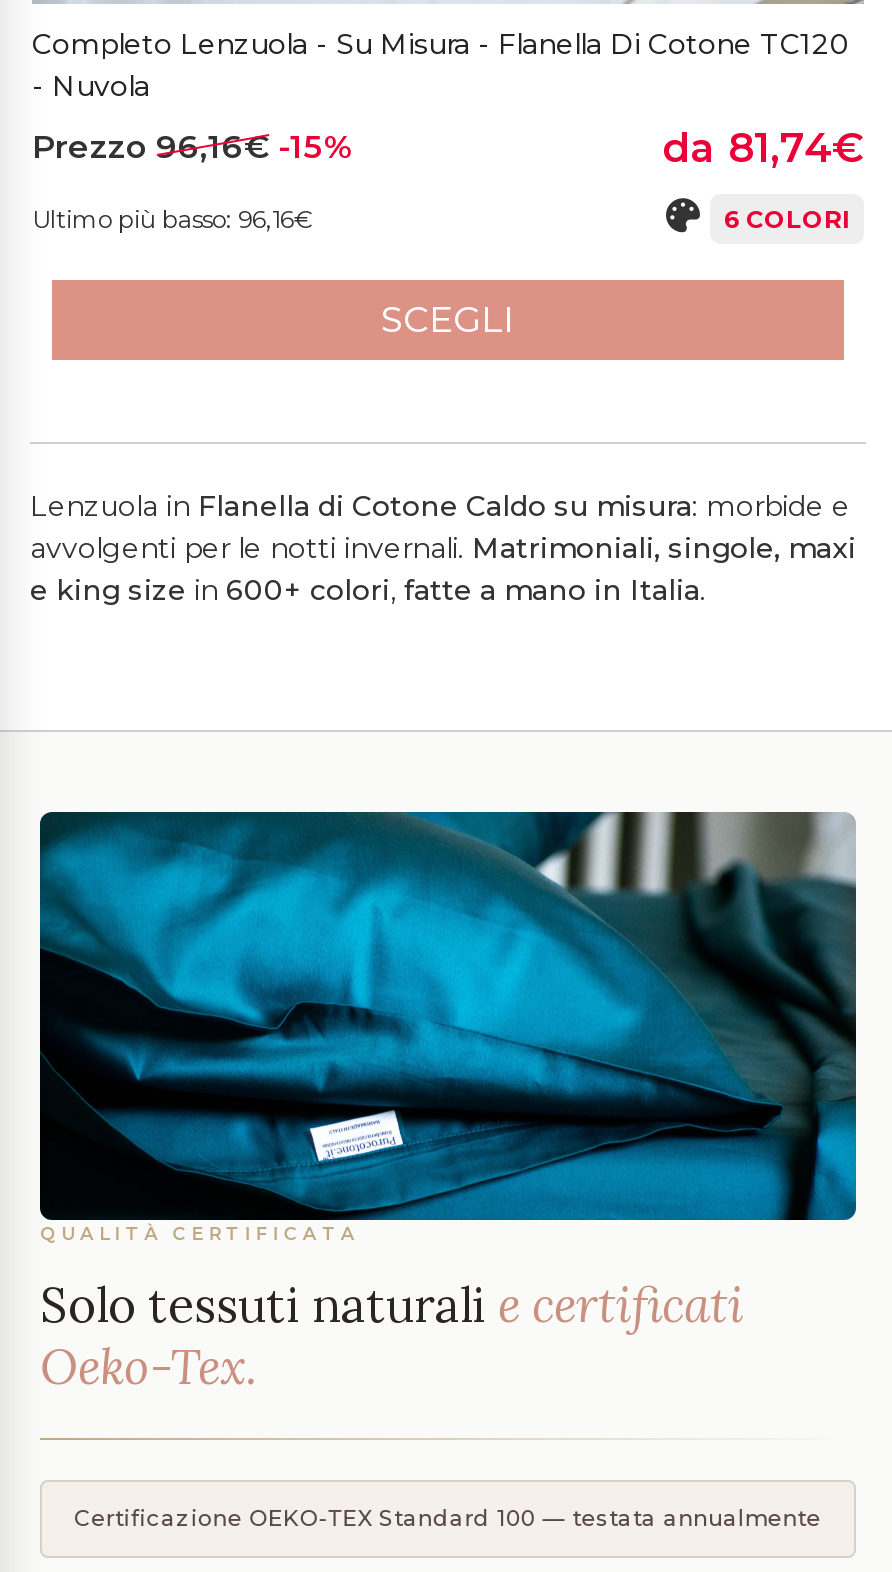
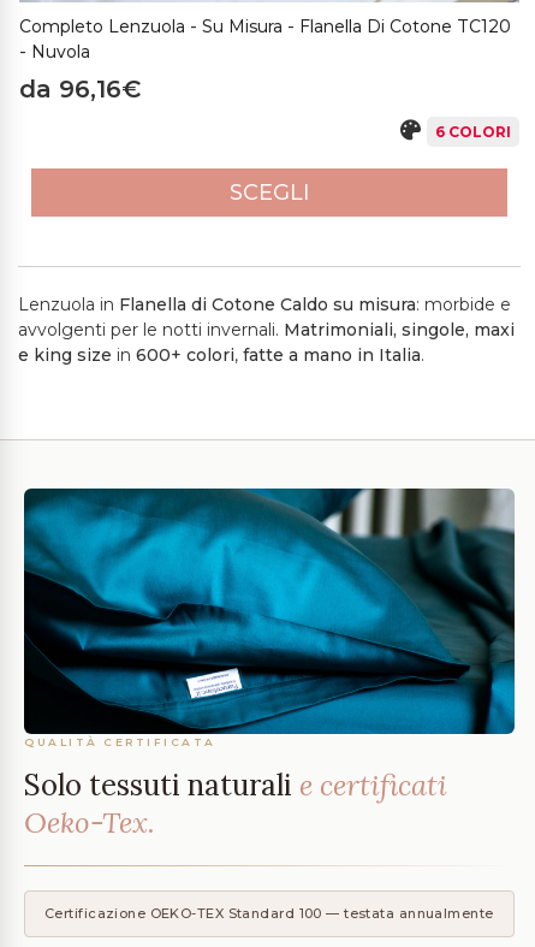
- Prezzo 96,16€ -15%
- da 81,74€
- Ultimo più basso: 96,16€
+ da 96,16€
